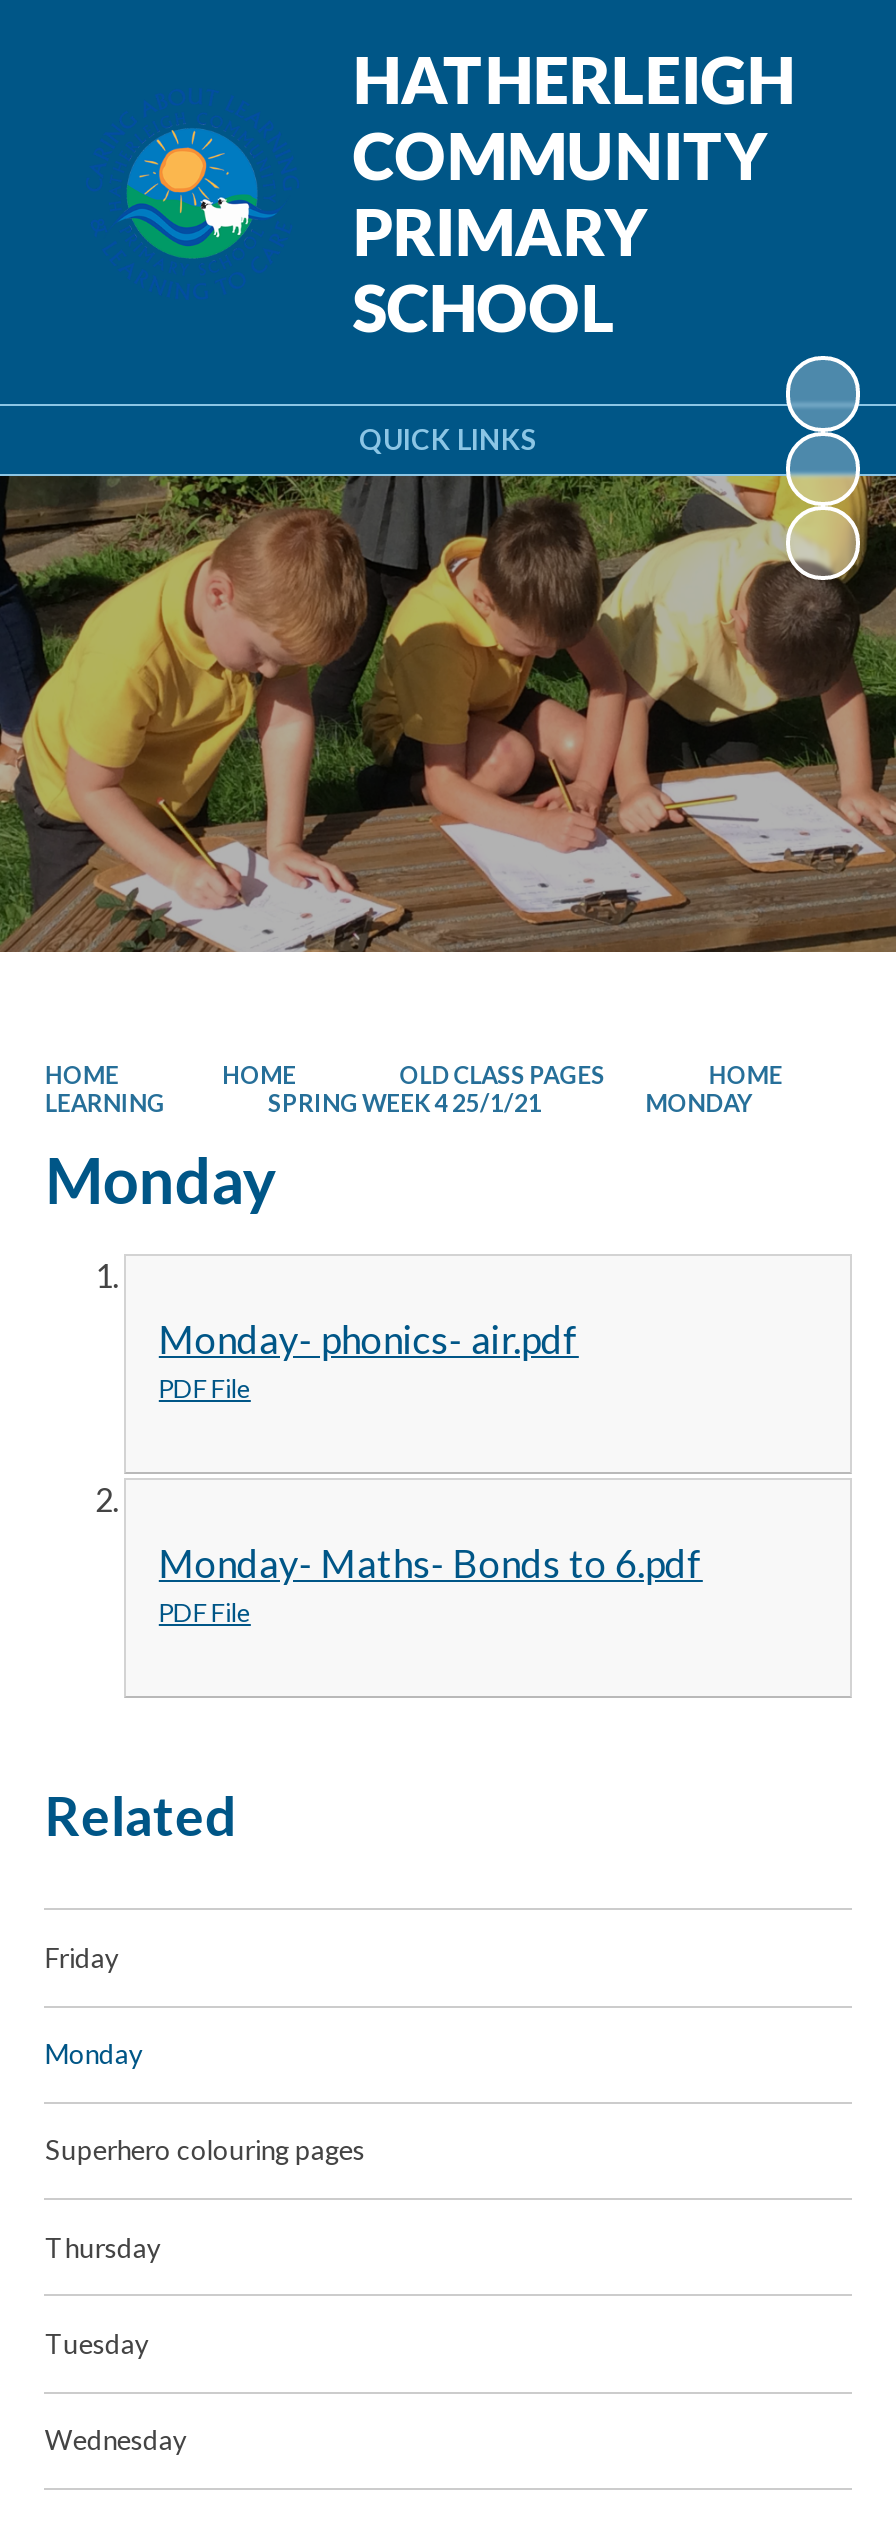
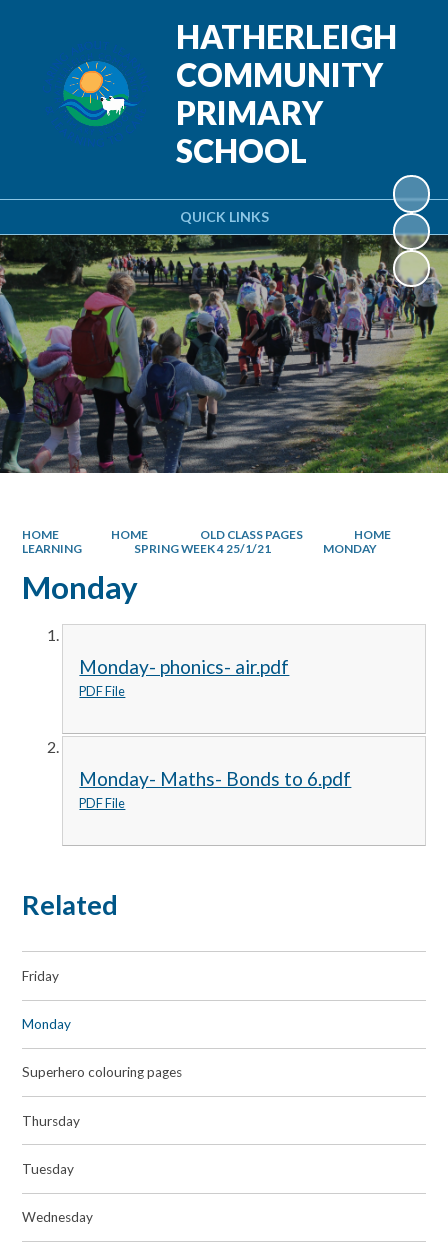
- [image]
+ [image]
